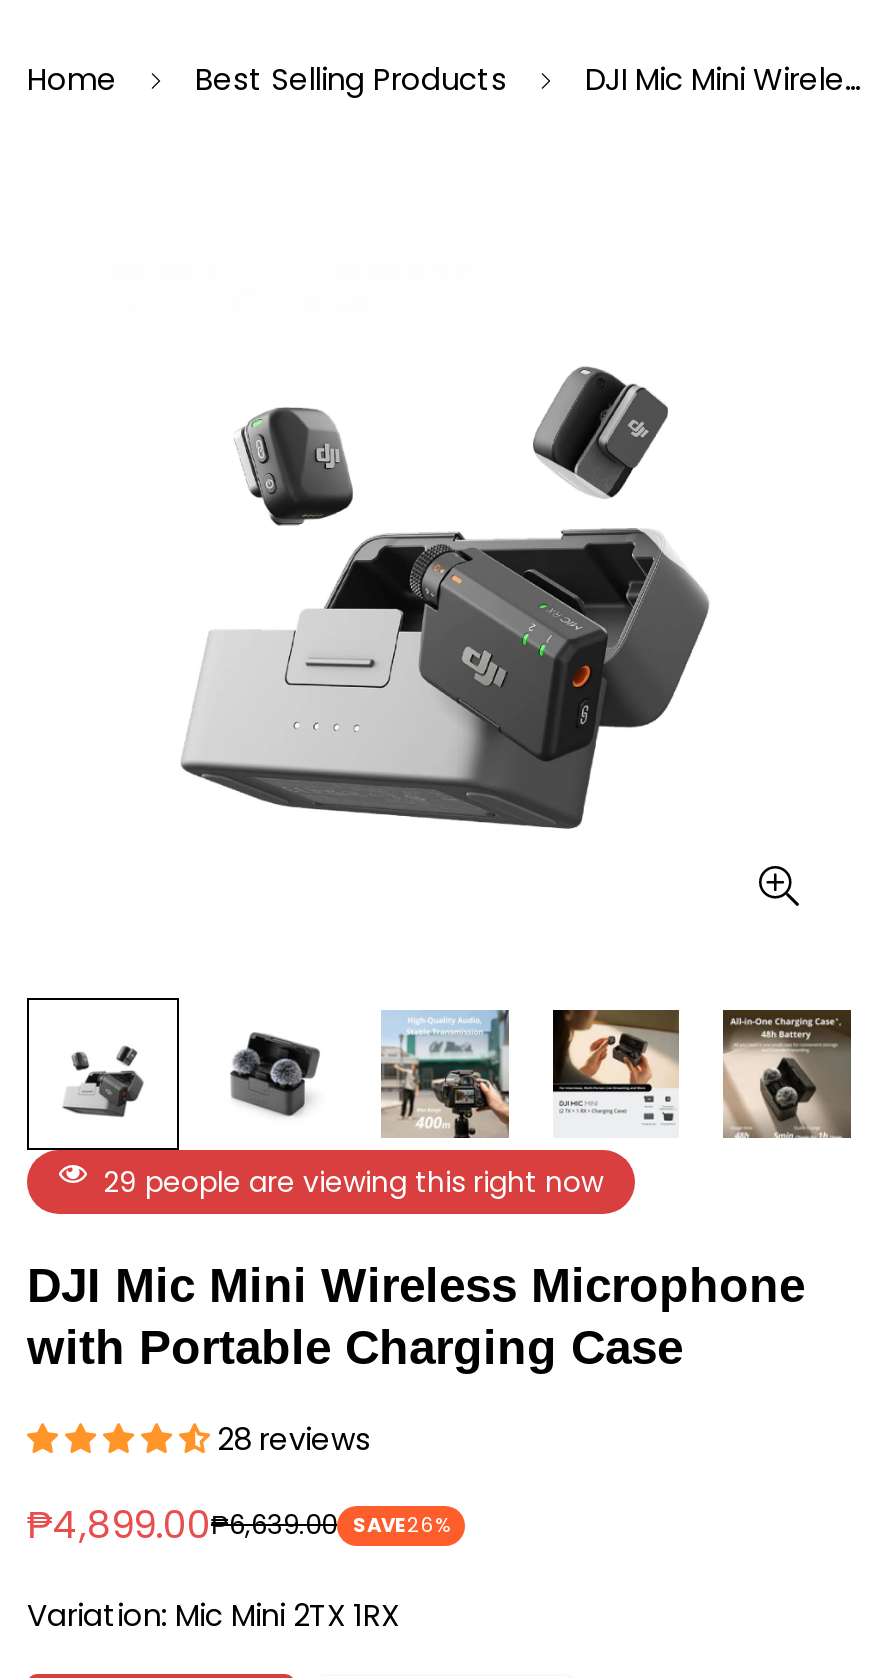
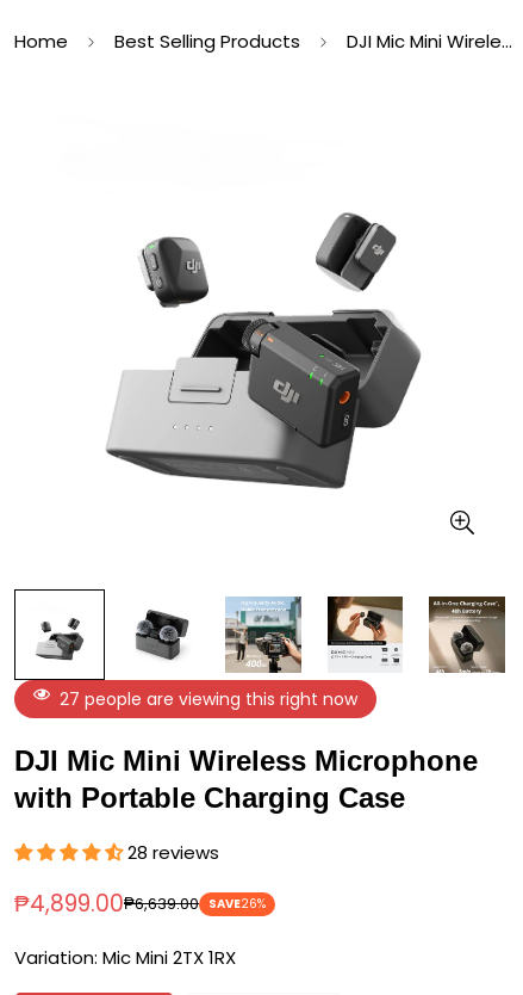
- 29 people are viewing this right now
+ 27 people are viewing this right now
